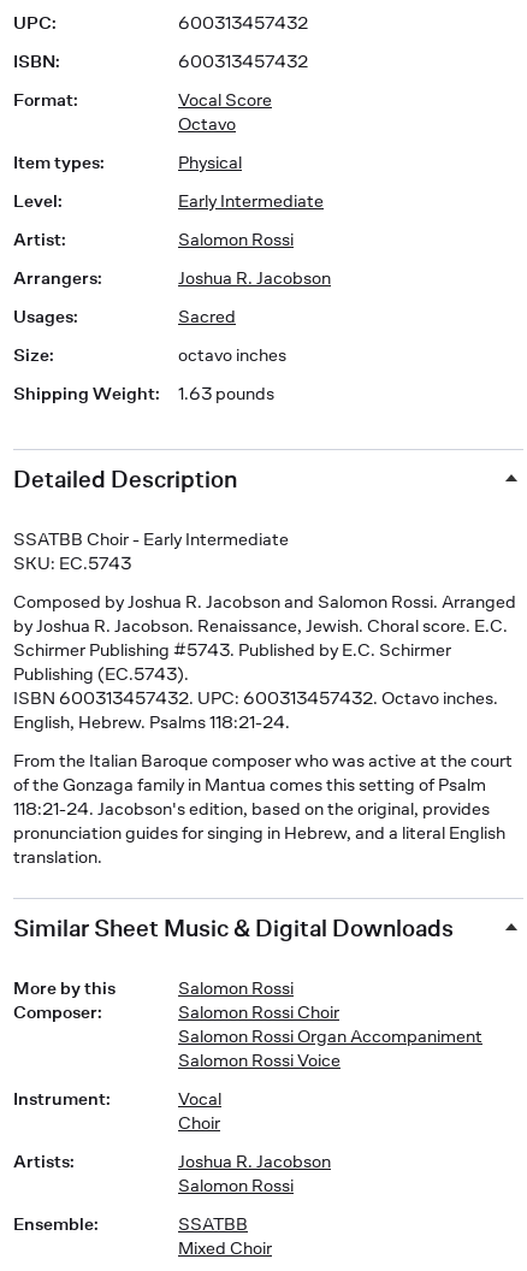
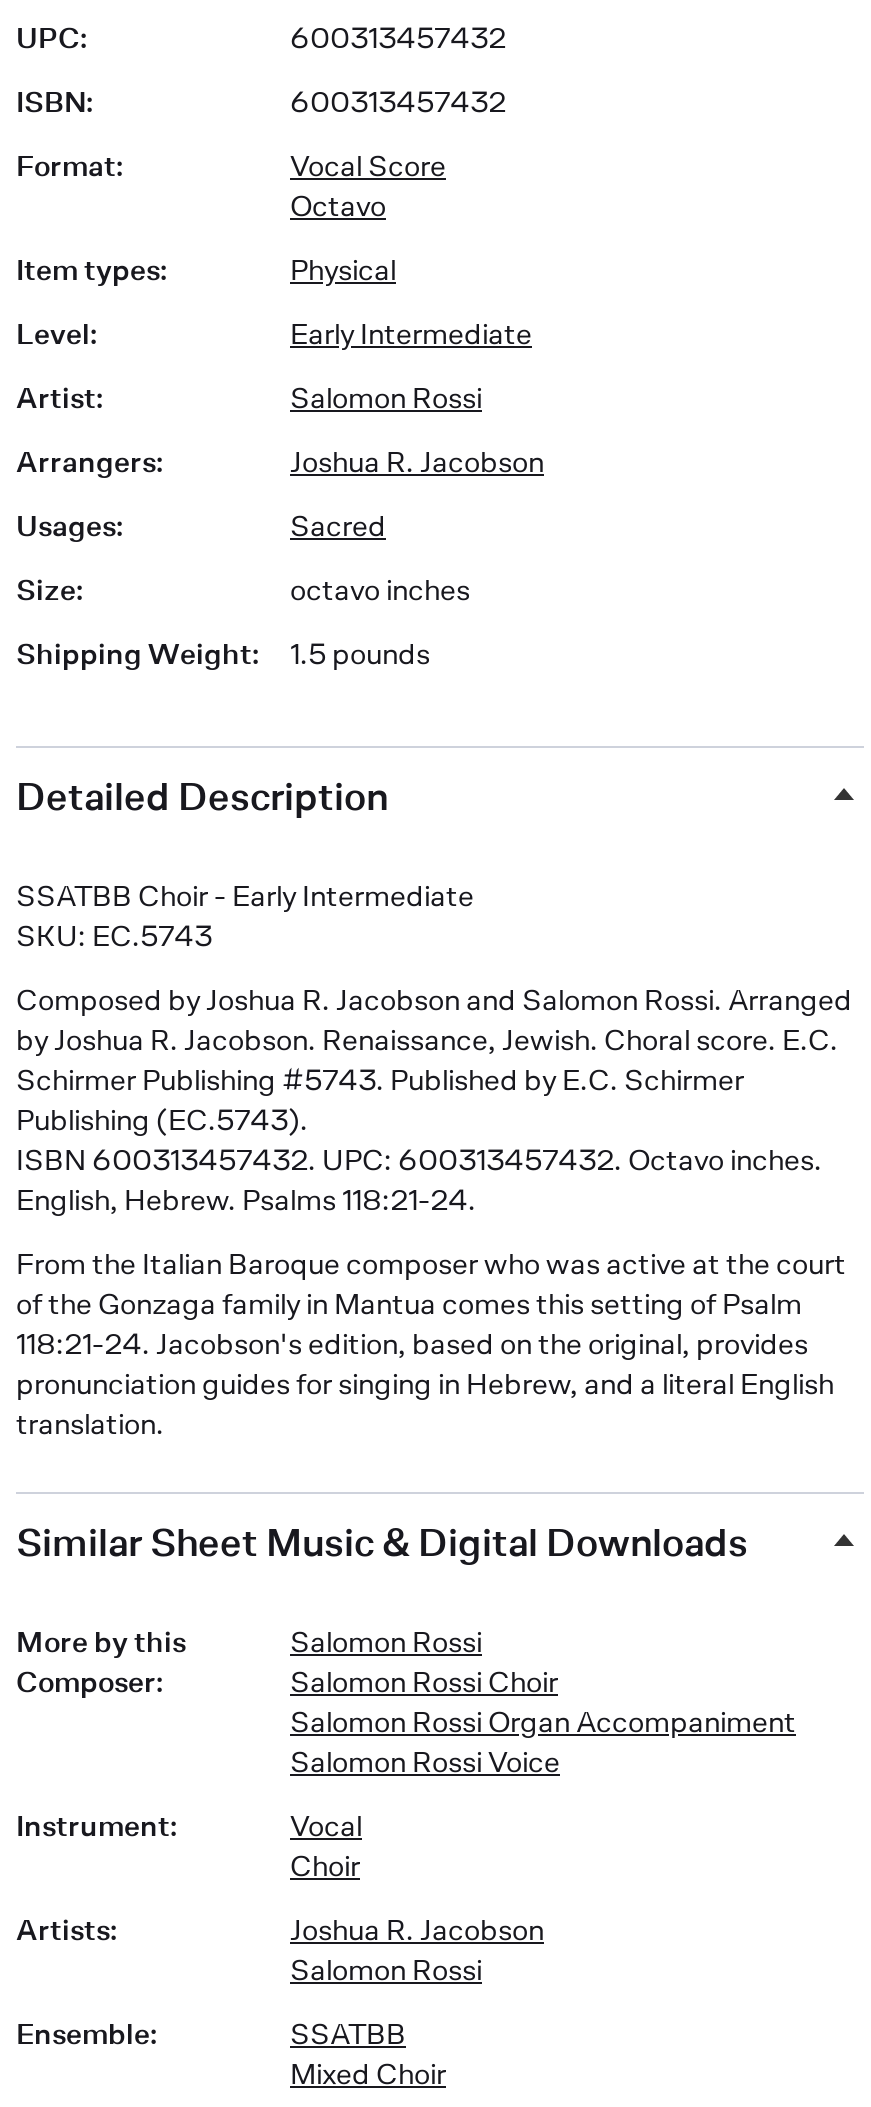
- Shipping Weight: 1.63 pounds
+ Shipping Weight: 1.5 pounds
